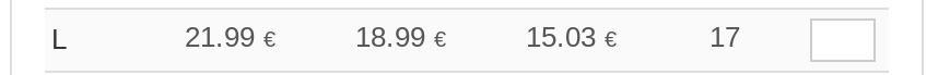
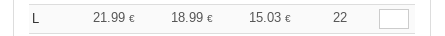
- 17
+ 22
